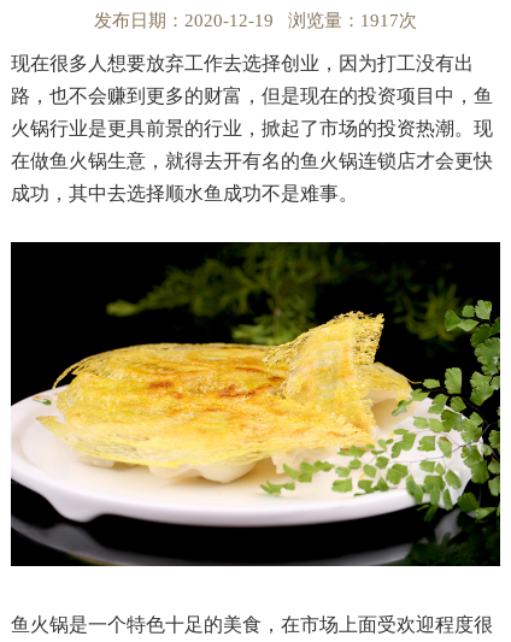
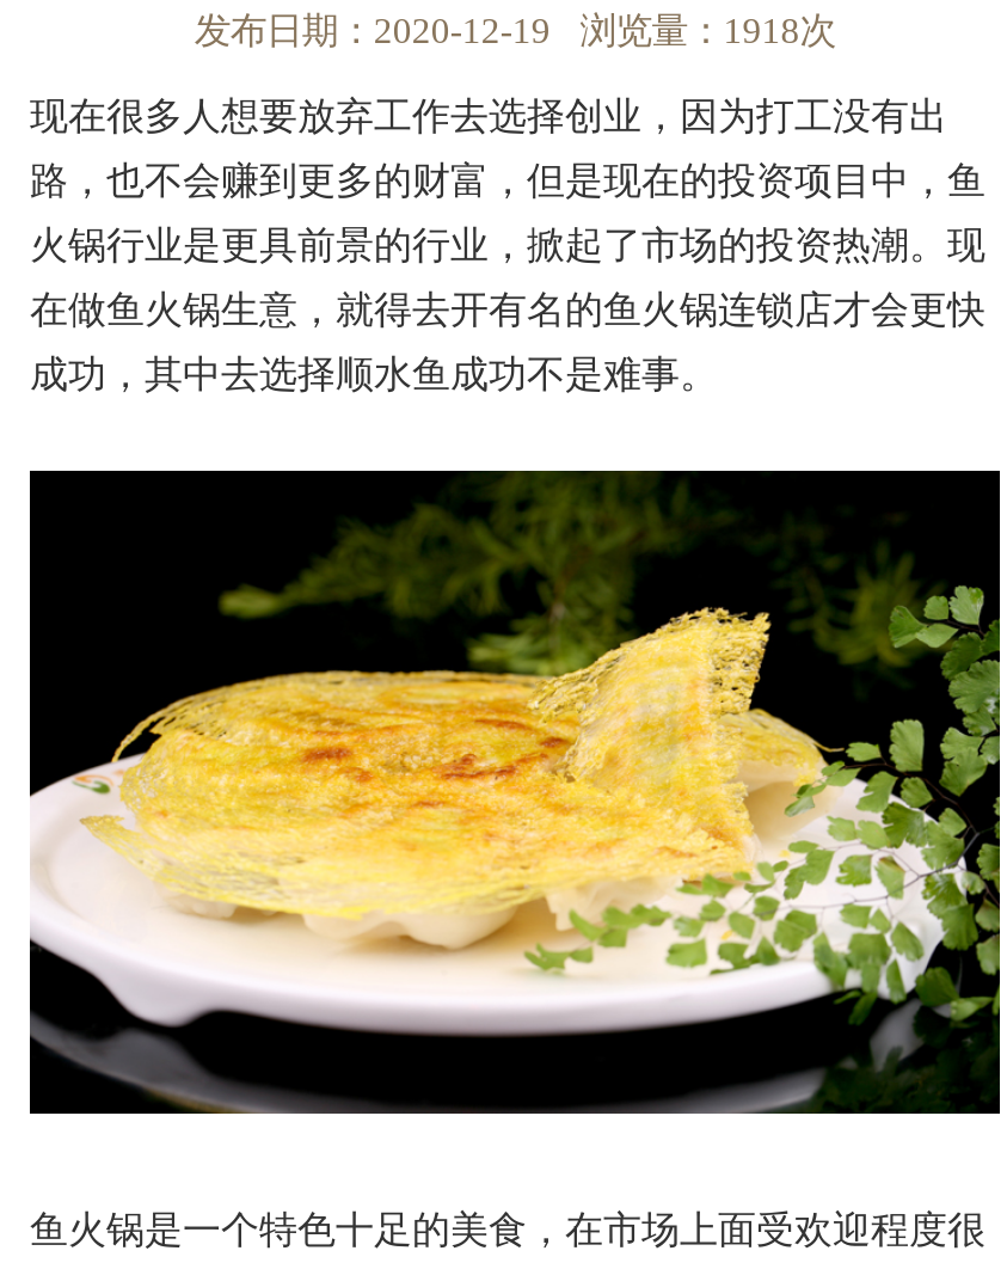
- 发布日期：2020-12-19 浏览量：1917次
+ 发布日期：2020-12-19 浏览量：1918次
